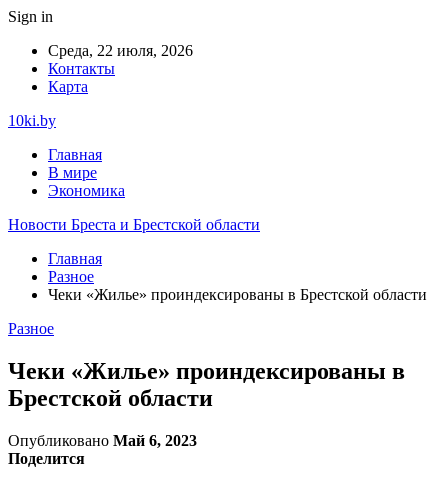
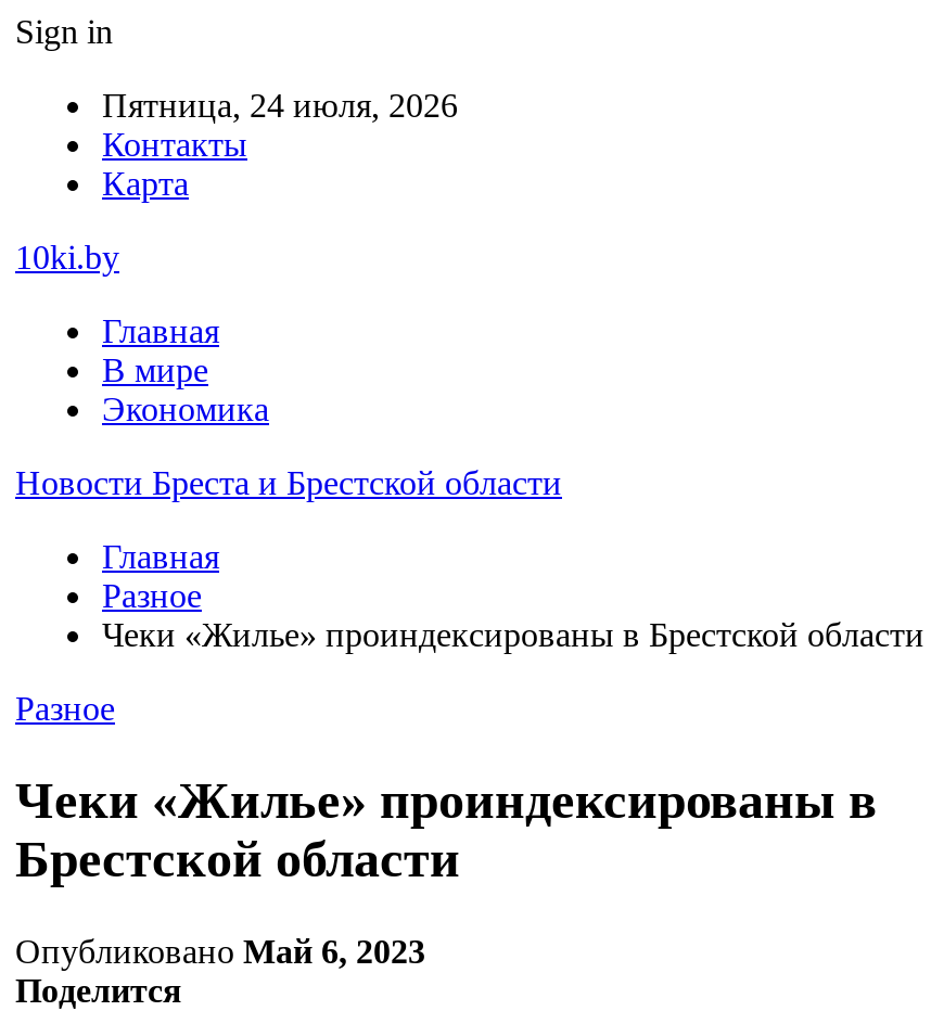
- Среда, 22 июля, 2026
+ Пятница, 24 июля, 2026
